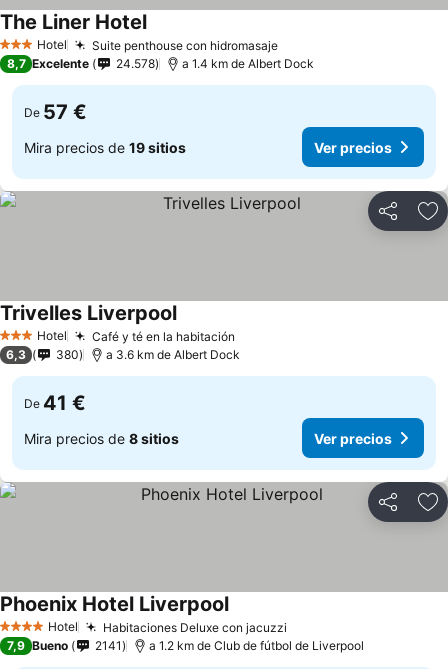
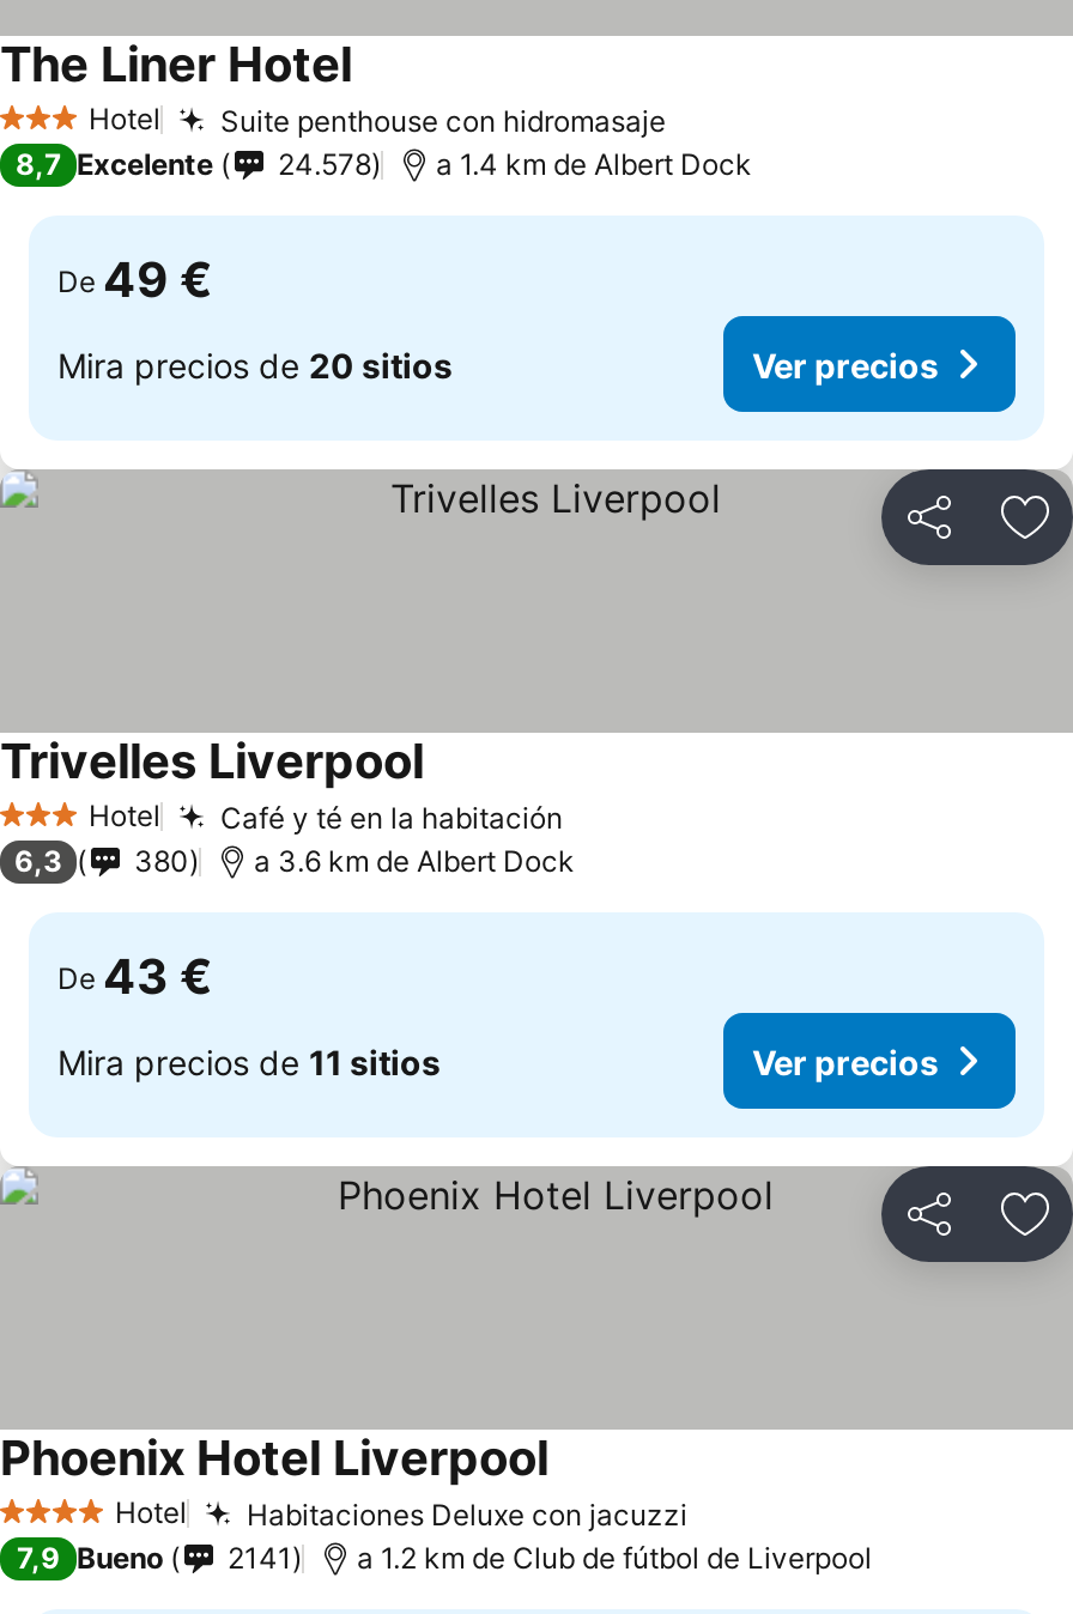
- De 57 €
+ De 49 €

- Mira precios de 19 sitios
+ Mira precios de 20 sitios

- De 41 €
+ De 43 €

- Mira precios de 8 sitios
+ Mira precios de 11 sitios
